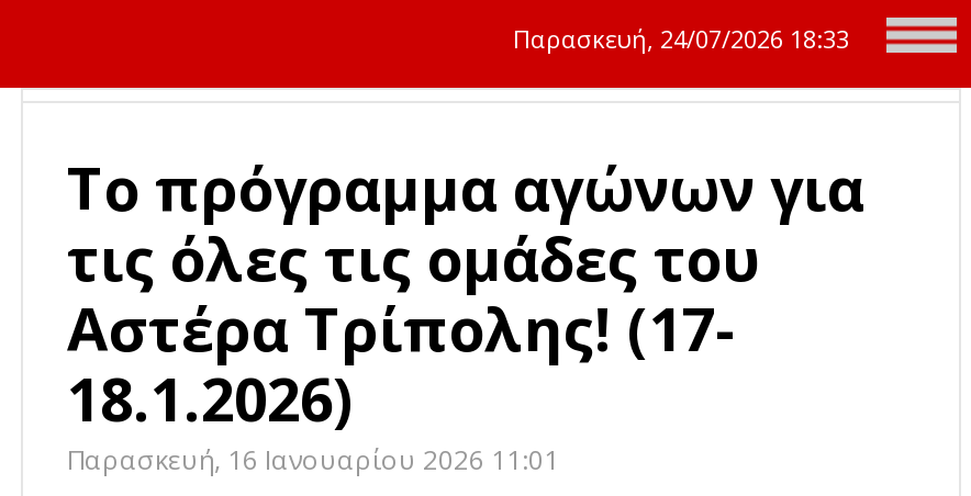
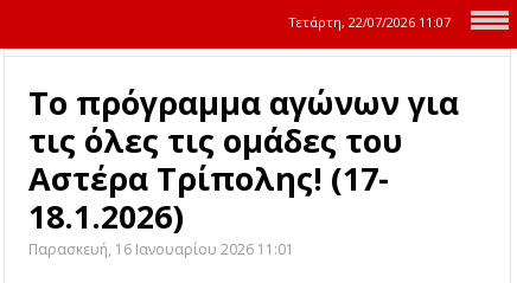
- Παρασκευή, 24/07/2026 18:33
+ Τετάρτη, 22/07/2026 11:07
